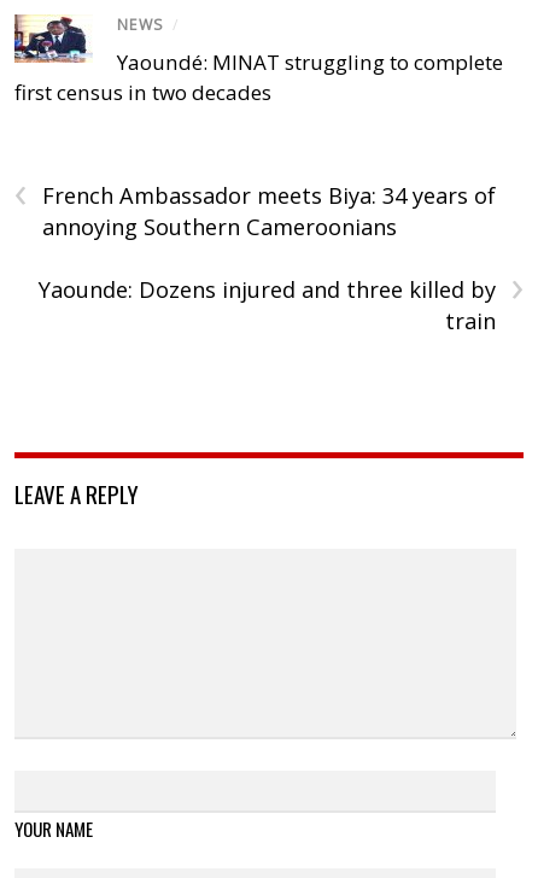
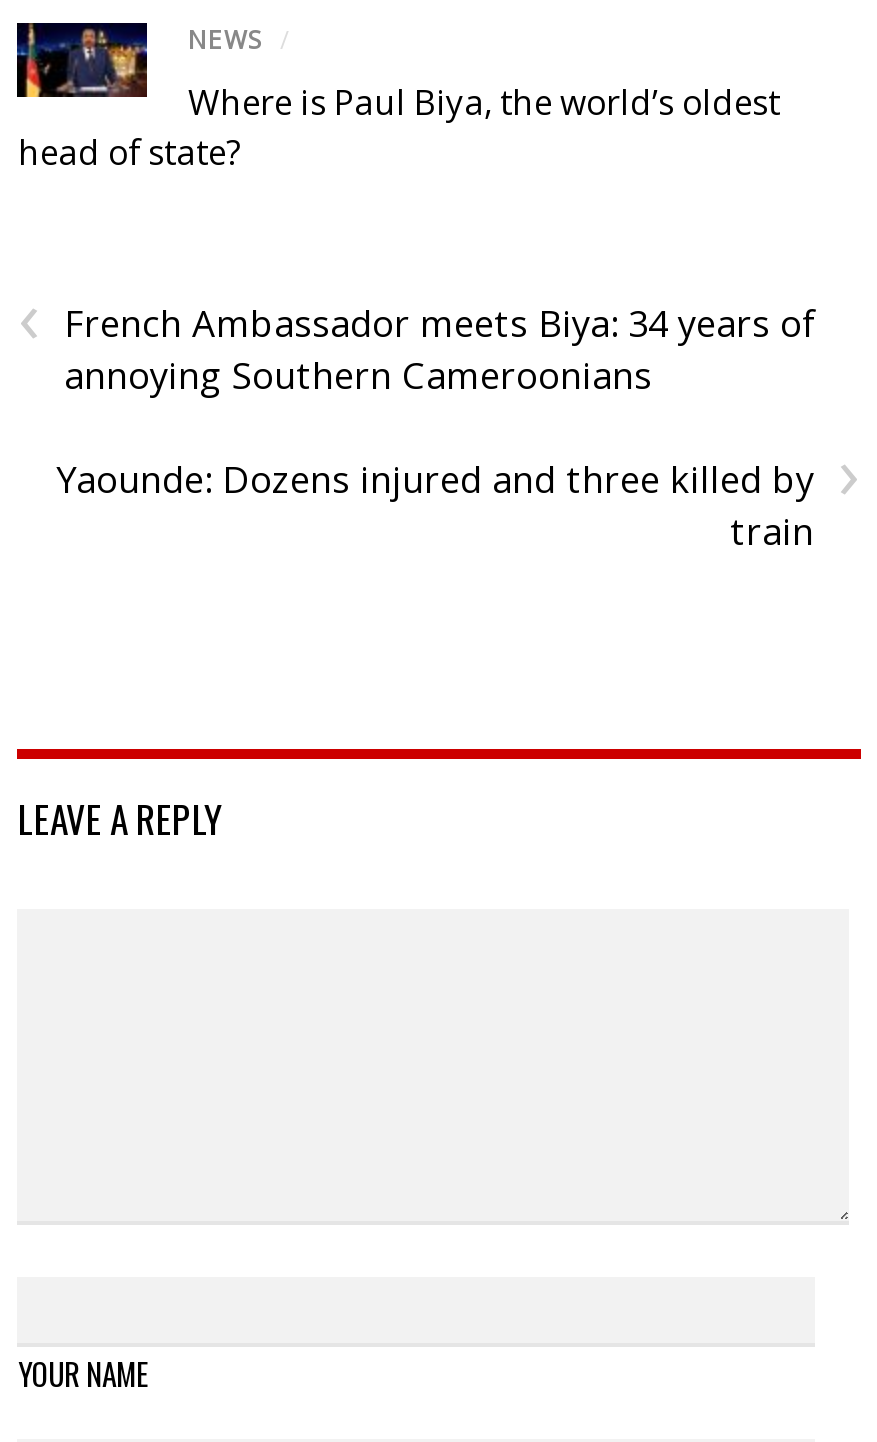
- [image]
- Yaoundé: MINAT struggling to complete
- first census in two decades
+ [image]
+ Where is Paul Biya, the world’s oldest
+ head of state?
